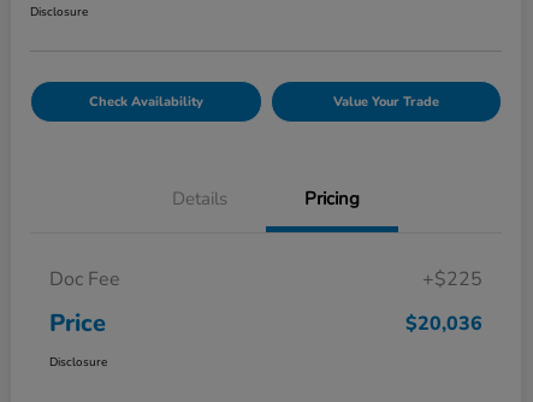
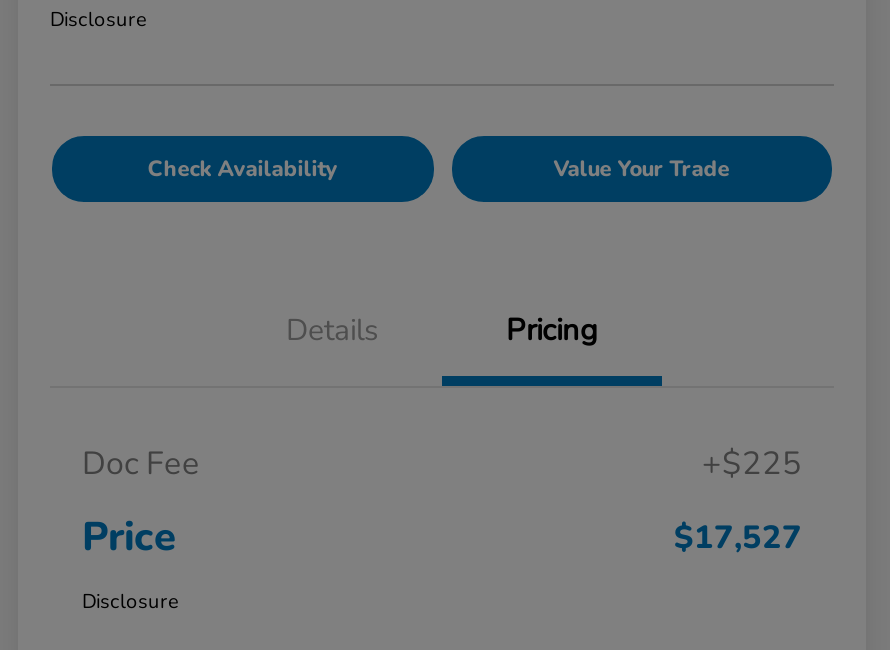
- $20,036
+ $17,527
